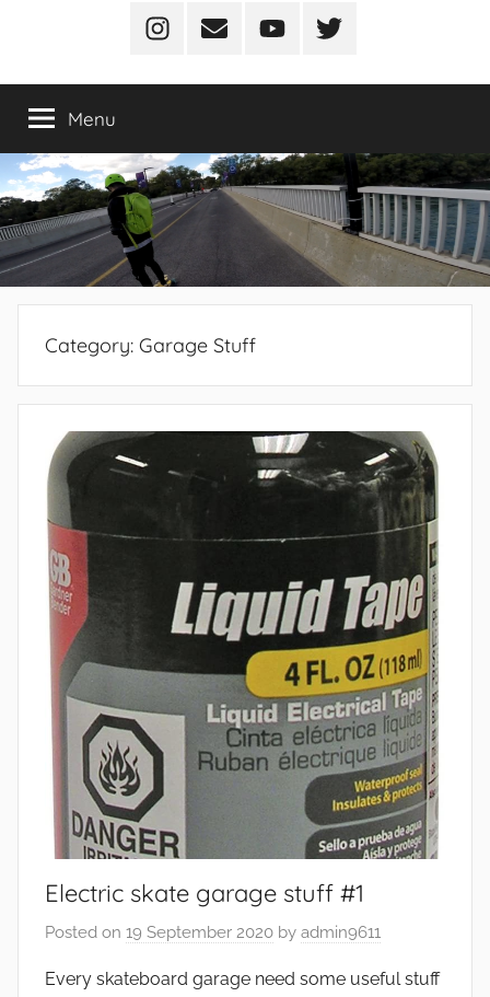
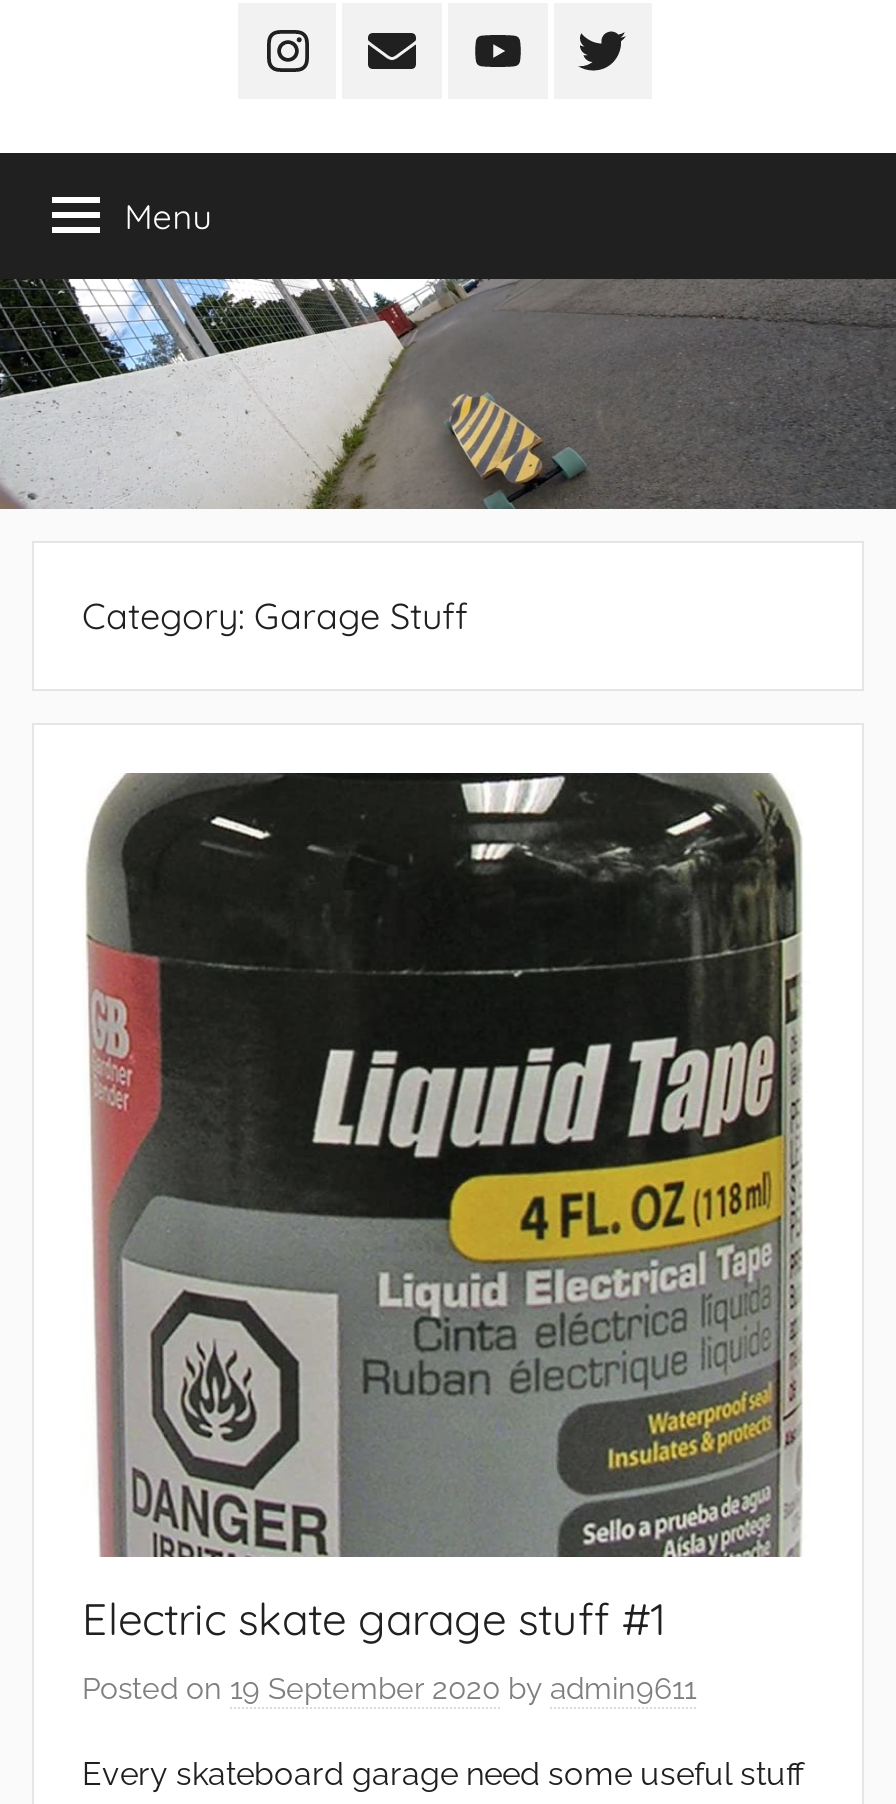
- [image]
+ [image]
